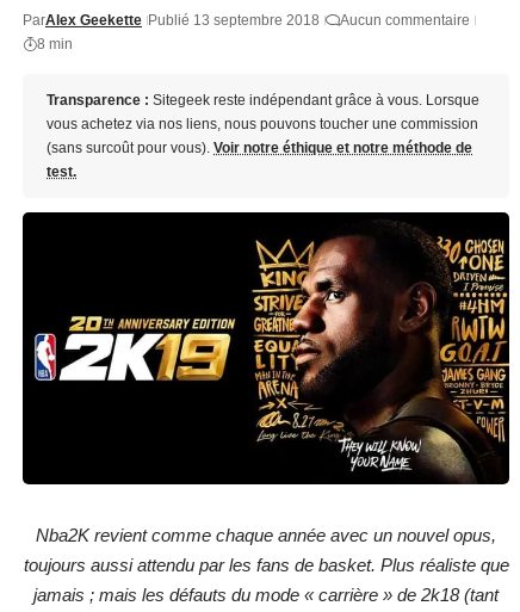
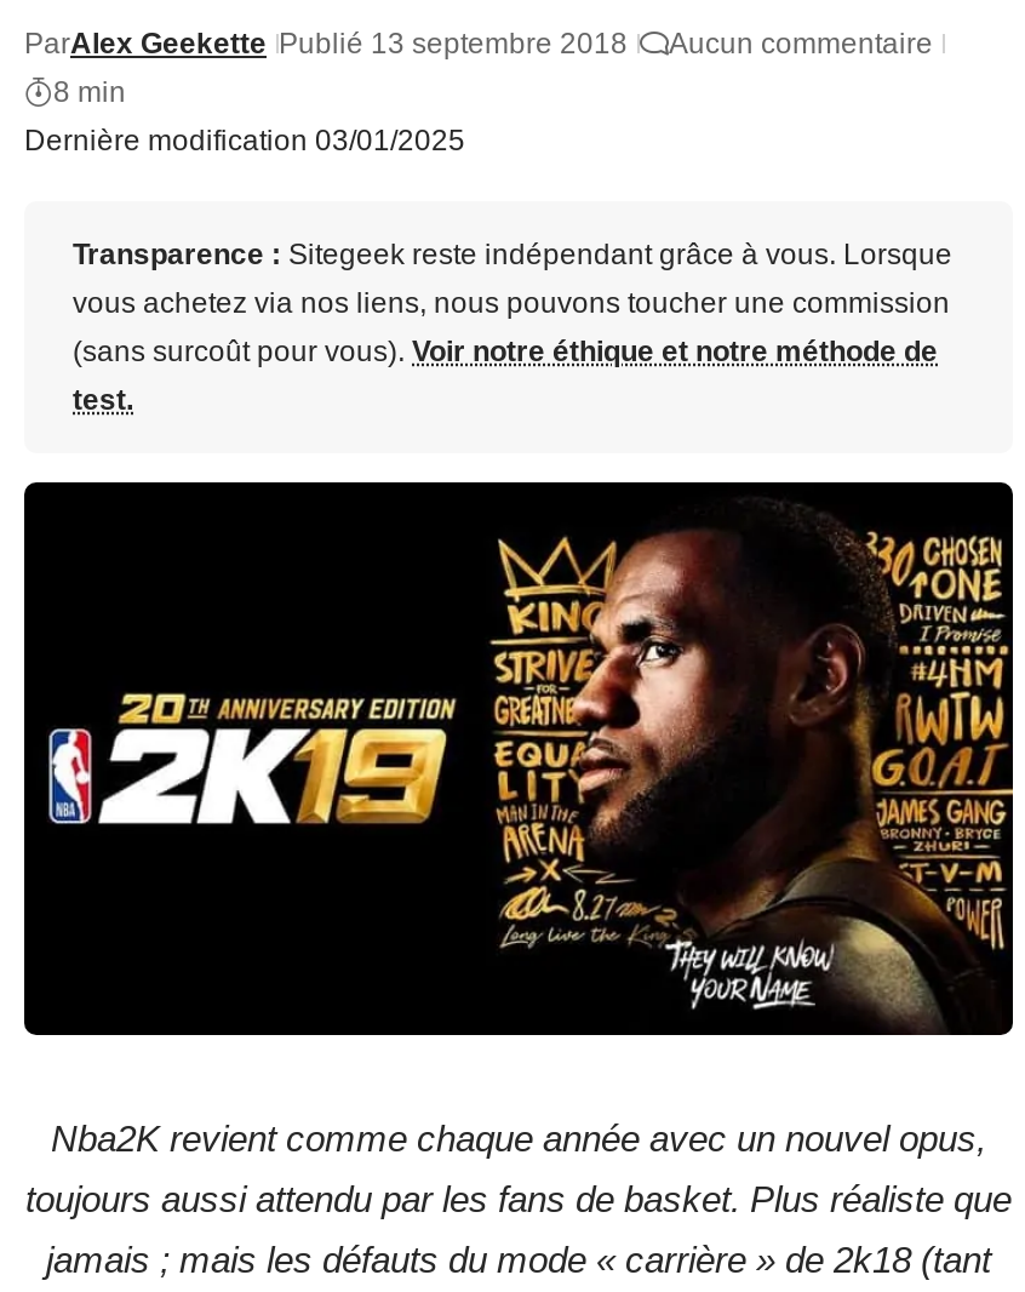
+ Dernière modification 03/01/2025
